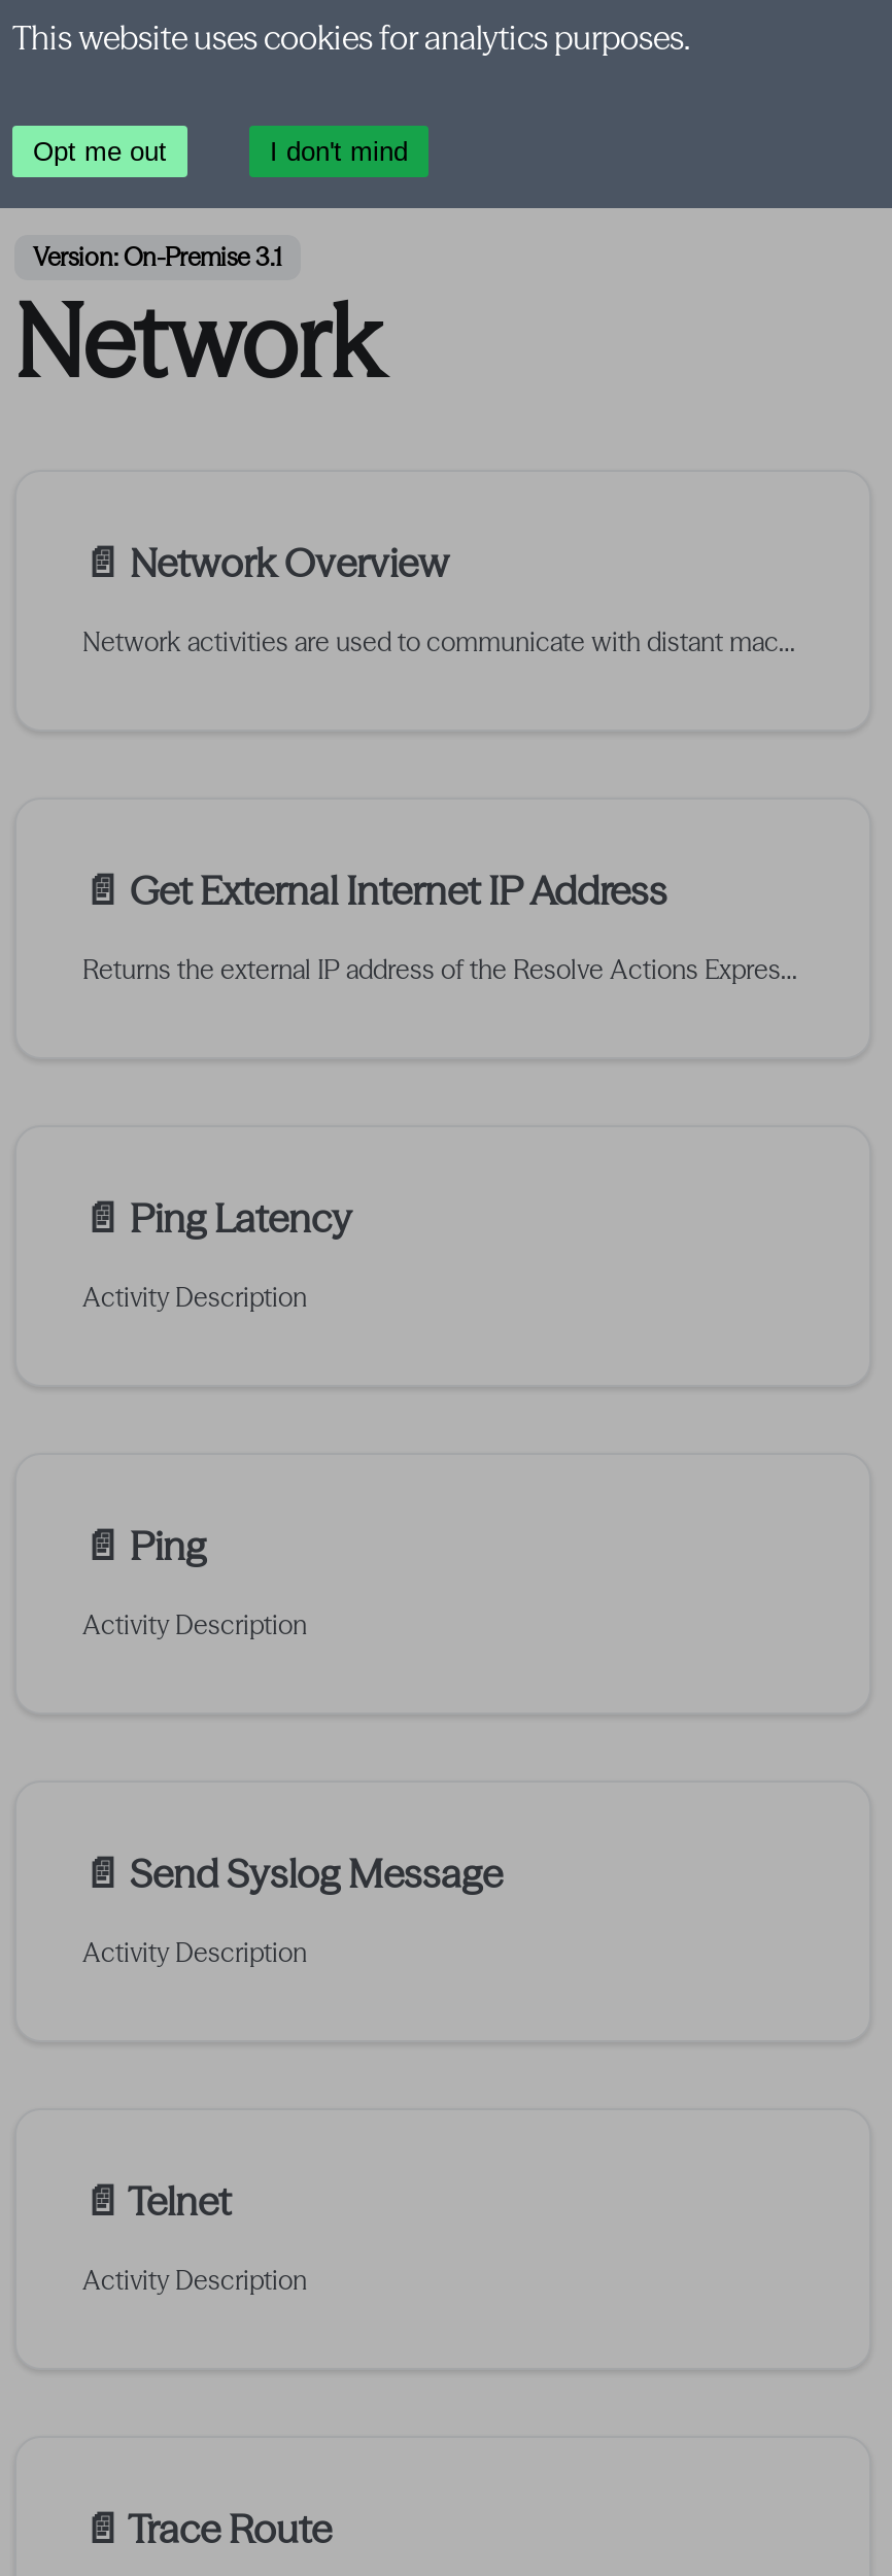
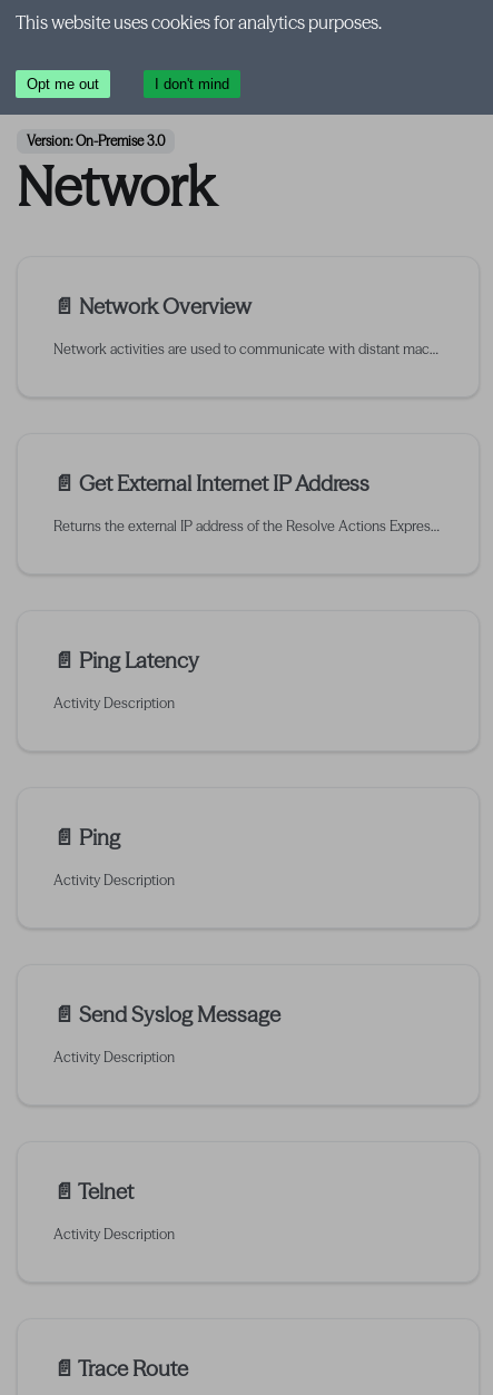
- Version: On-Premise 3.1
+ Version: On-Premise 3.0
